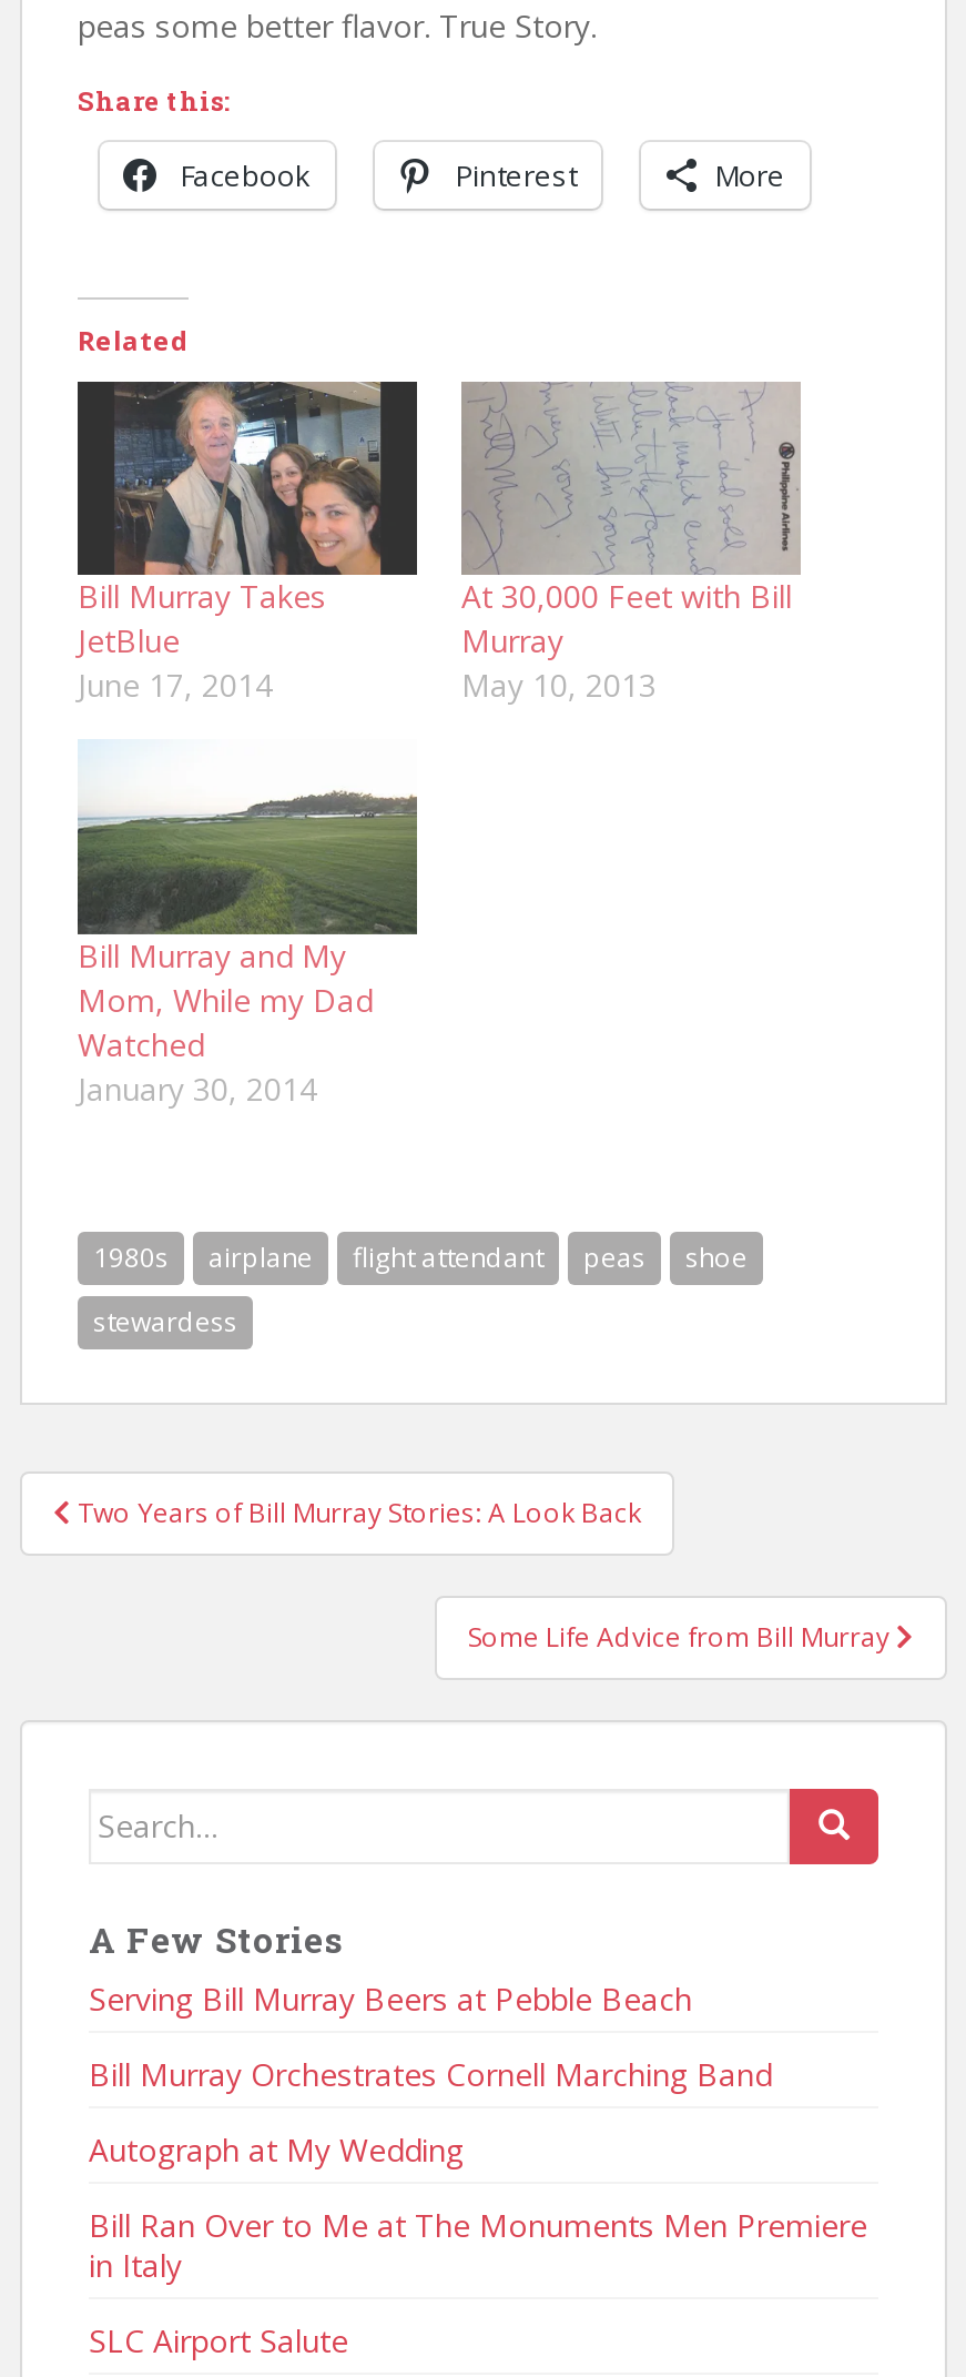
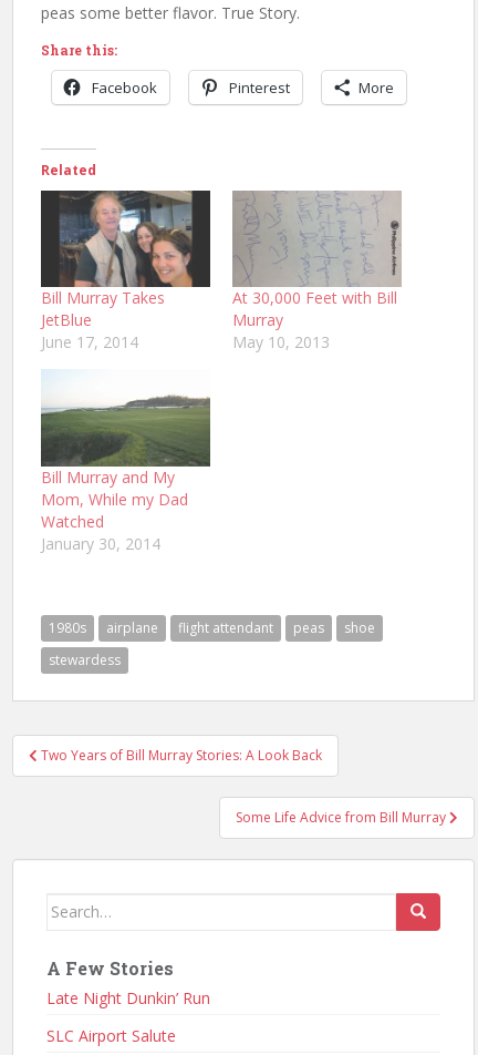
- Serving Bill Murray Beers at Pebble Beach
- Bill Murray Orchestrates Cornell Marching Band
- Autograph at My Wedding
- Bill Ran Over to Me at The Monuments Men Premiere
- in Italy
+ Late Night Dunkin’ Run
